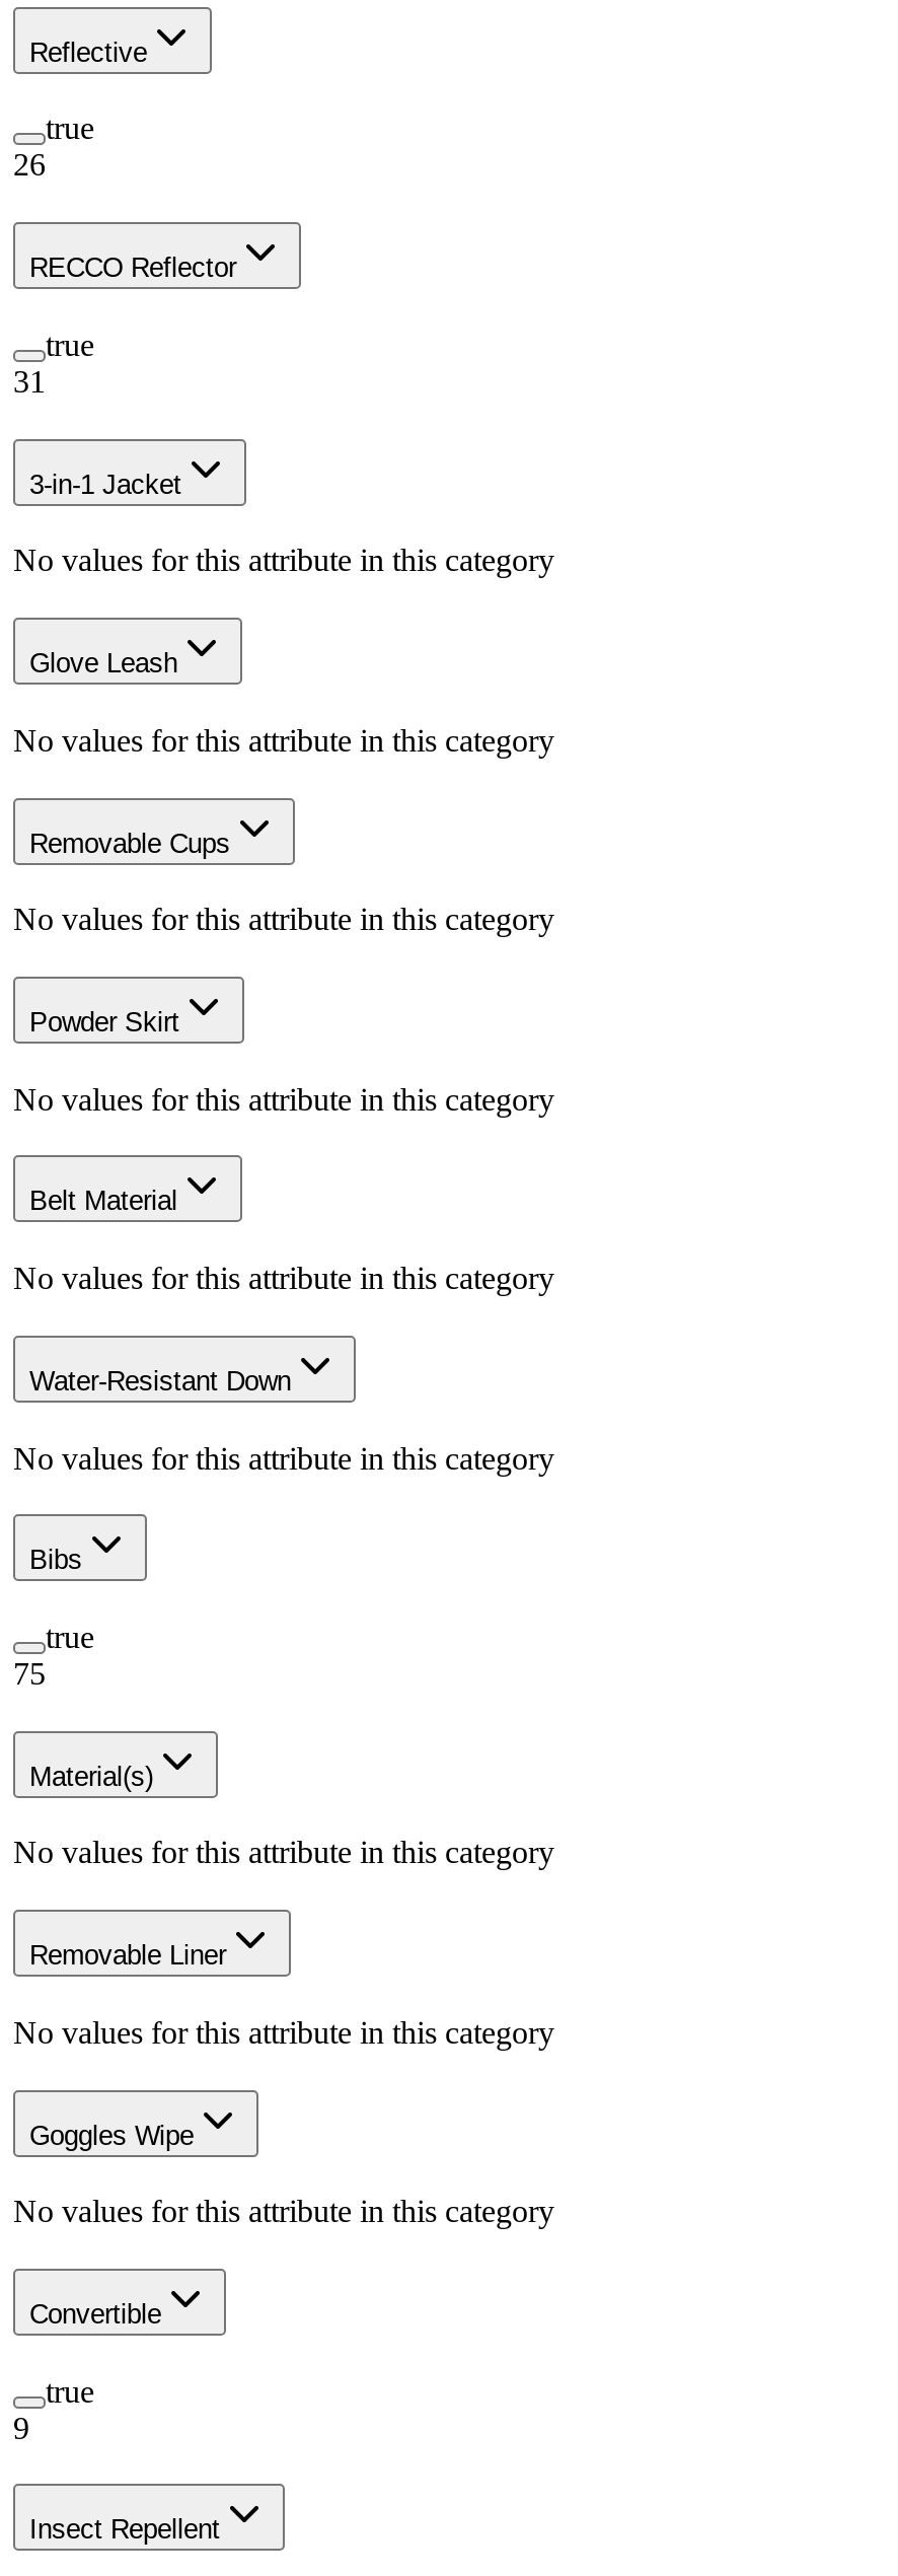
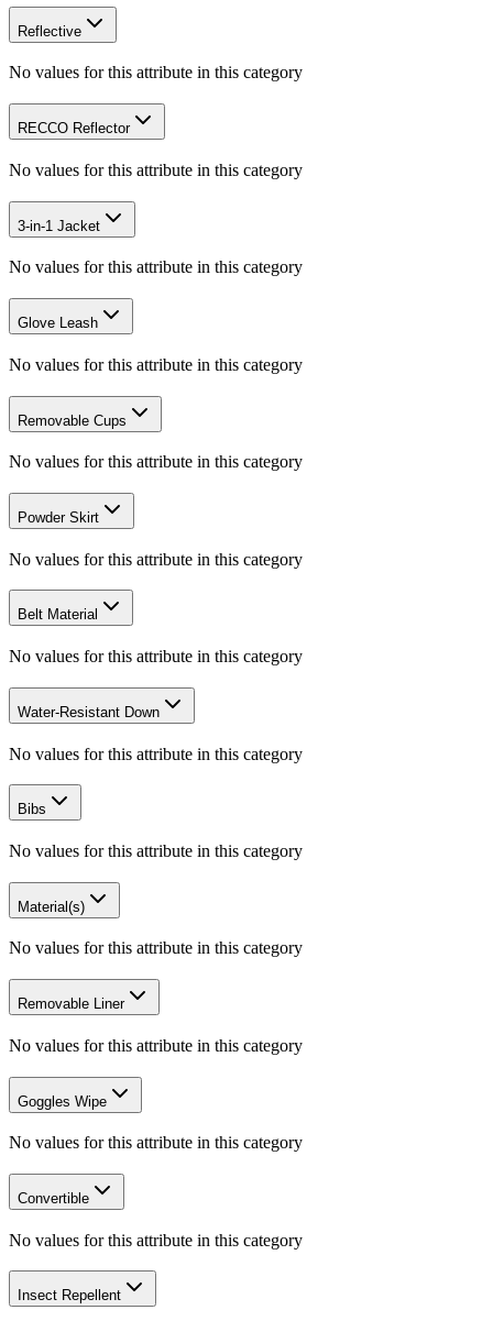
- true
- 26
+ No values for this attribute in this category

- true
- 31
+ No values for this attribute in this category

- true
- 75
+ No values for this attribute in this category

- true
- 9
+ No values for this attribute in this category
